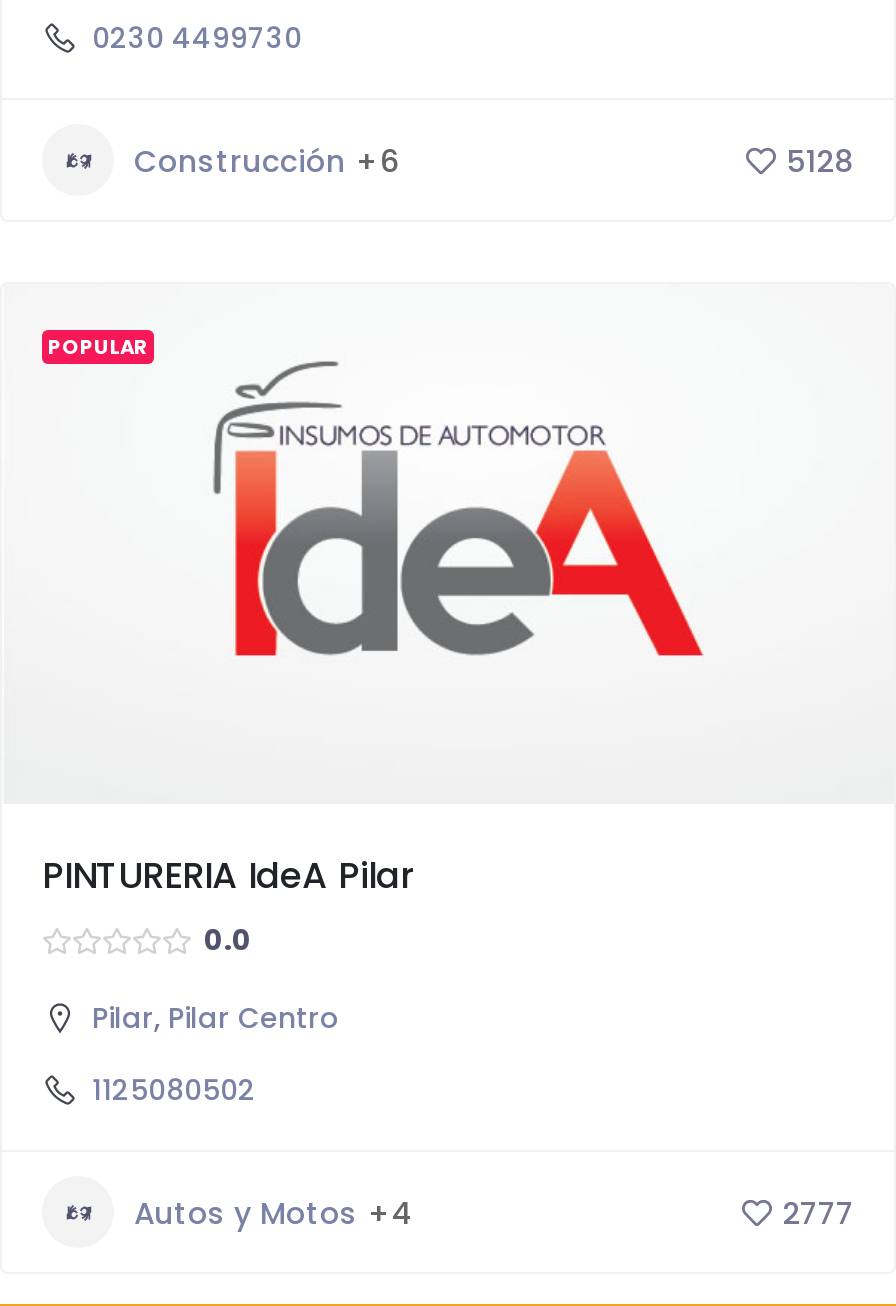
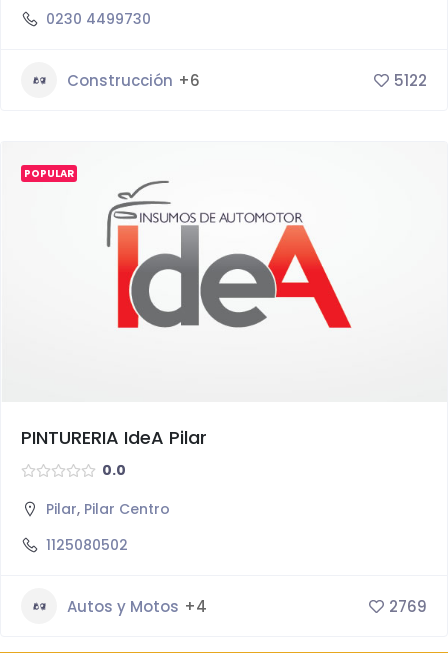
- 5128
+ 5122

- 2777
+ 2769
